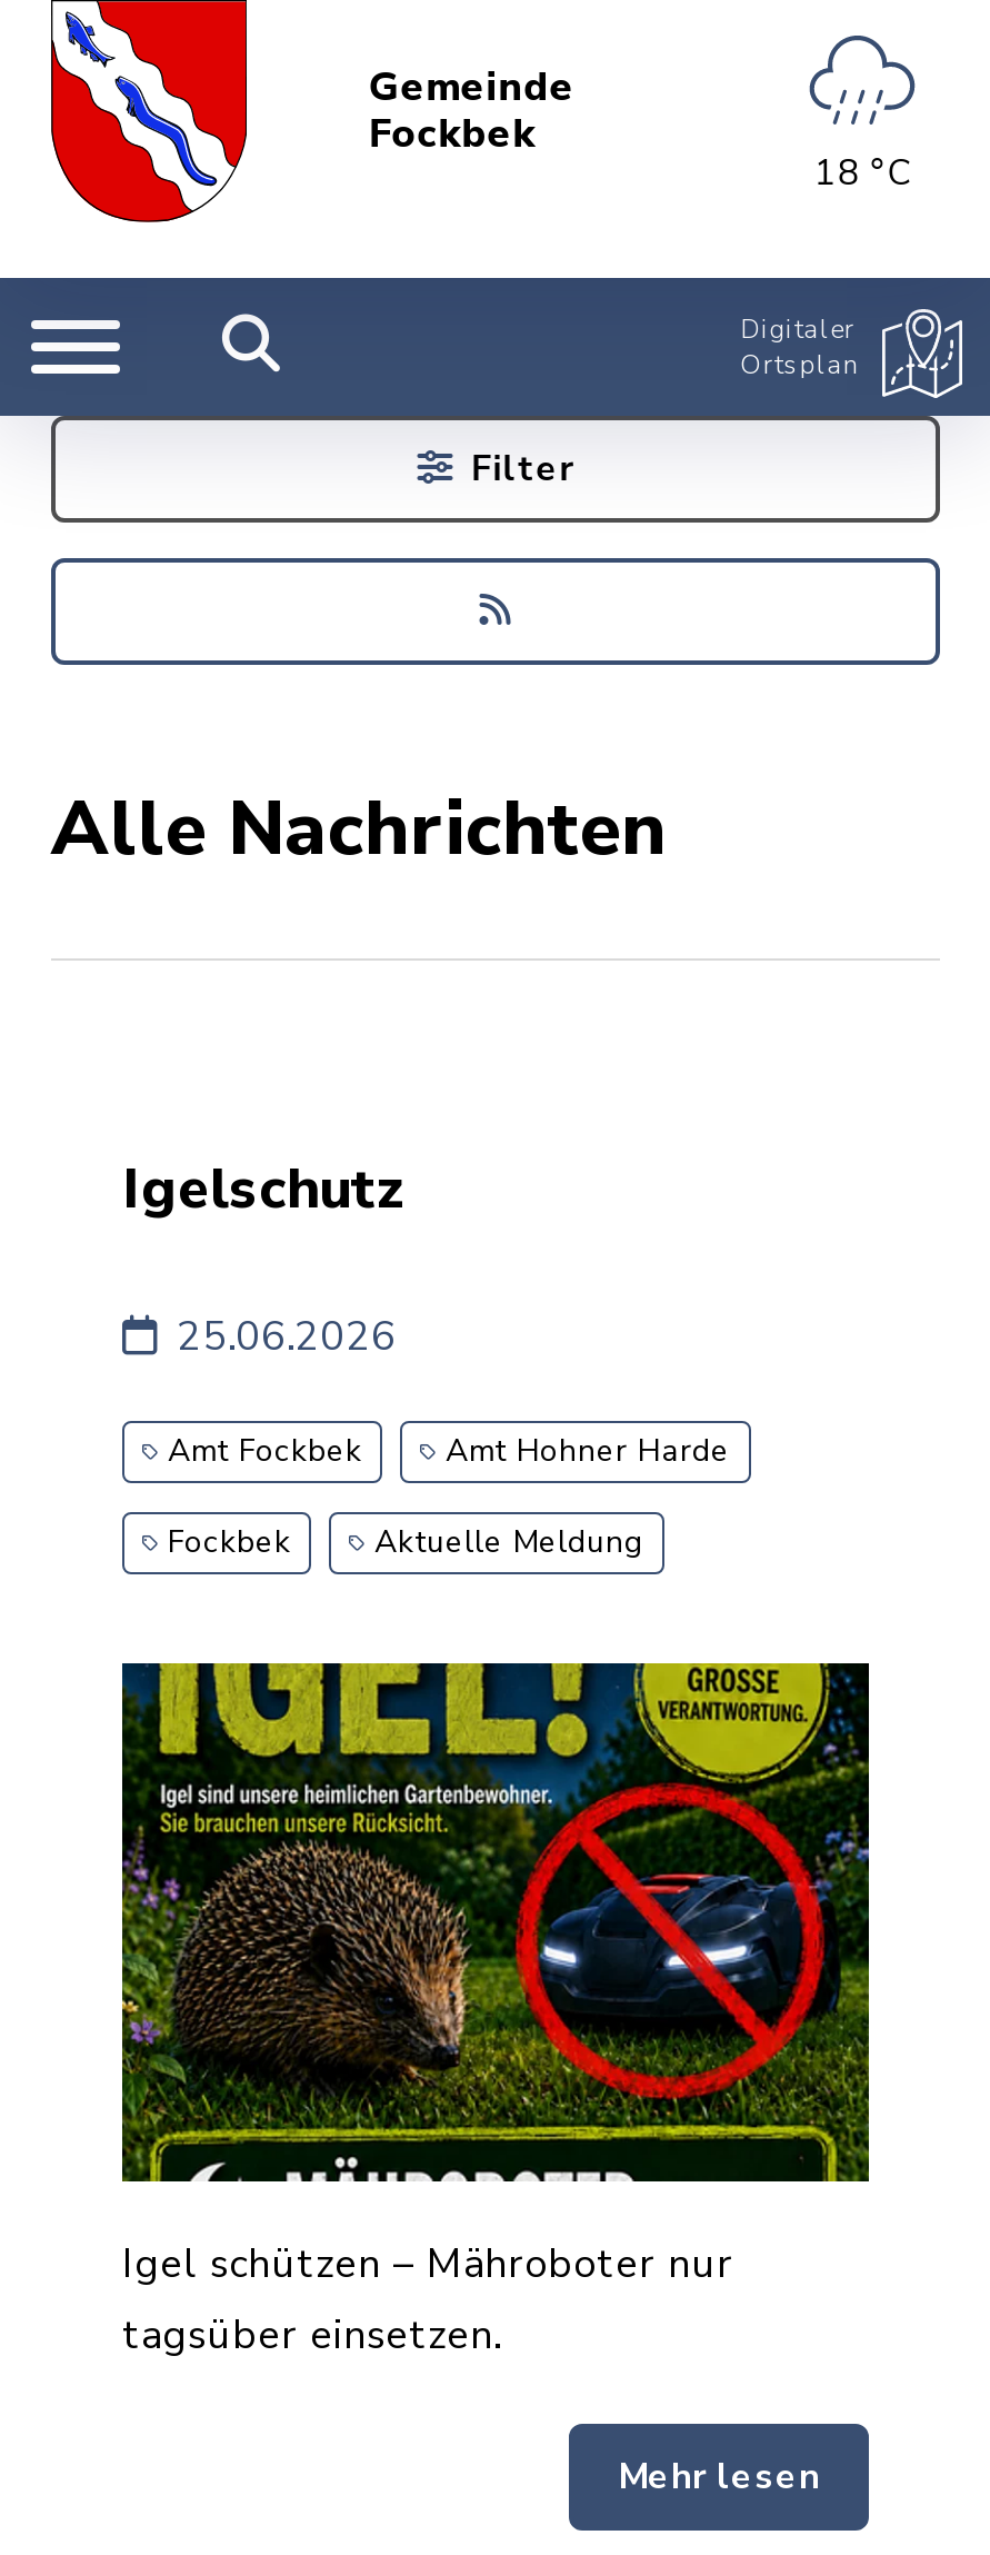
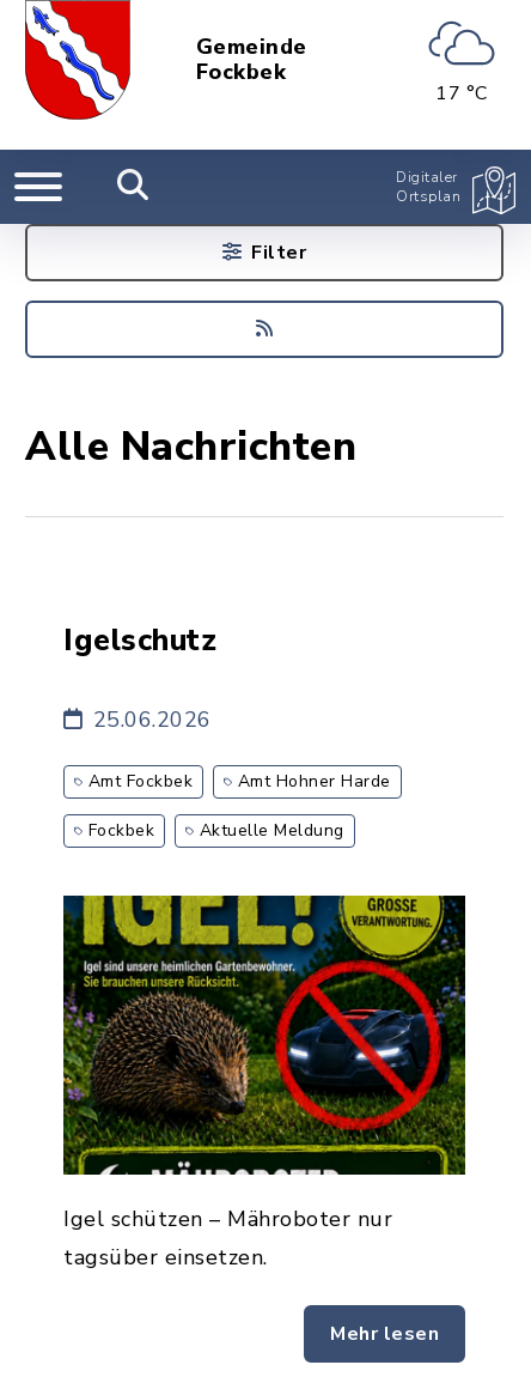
- [image]
- 18 °C
+ [image]
+ 17 °C
